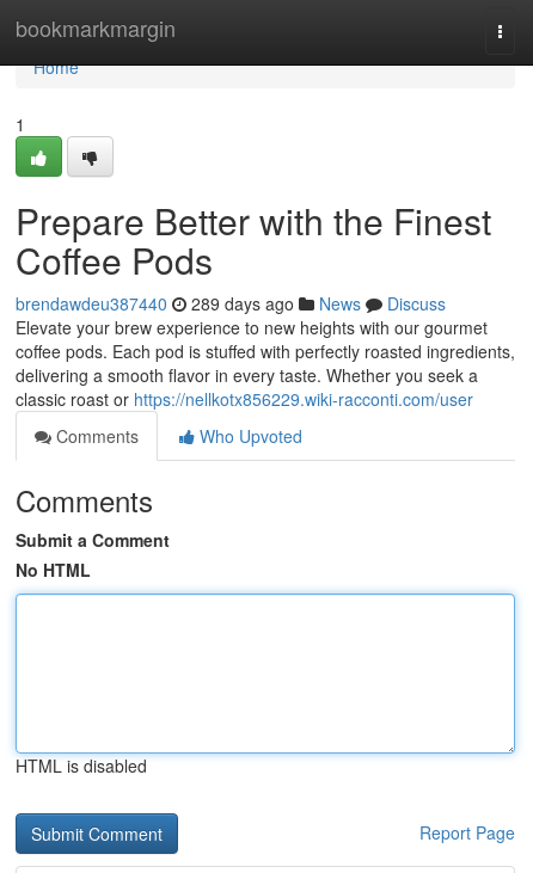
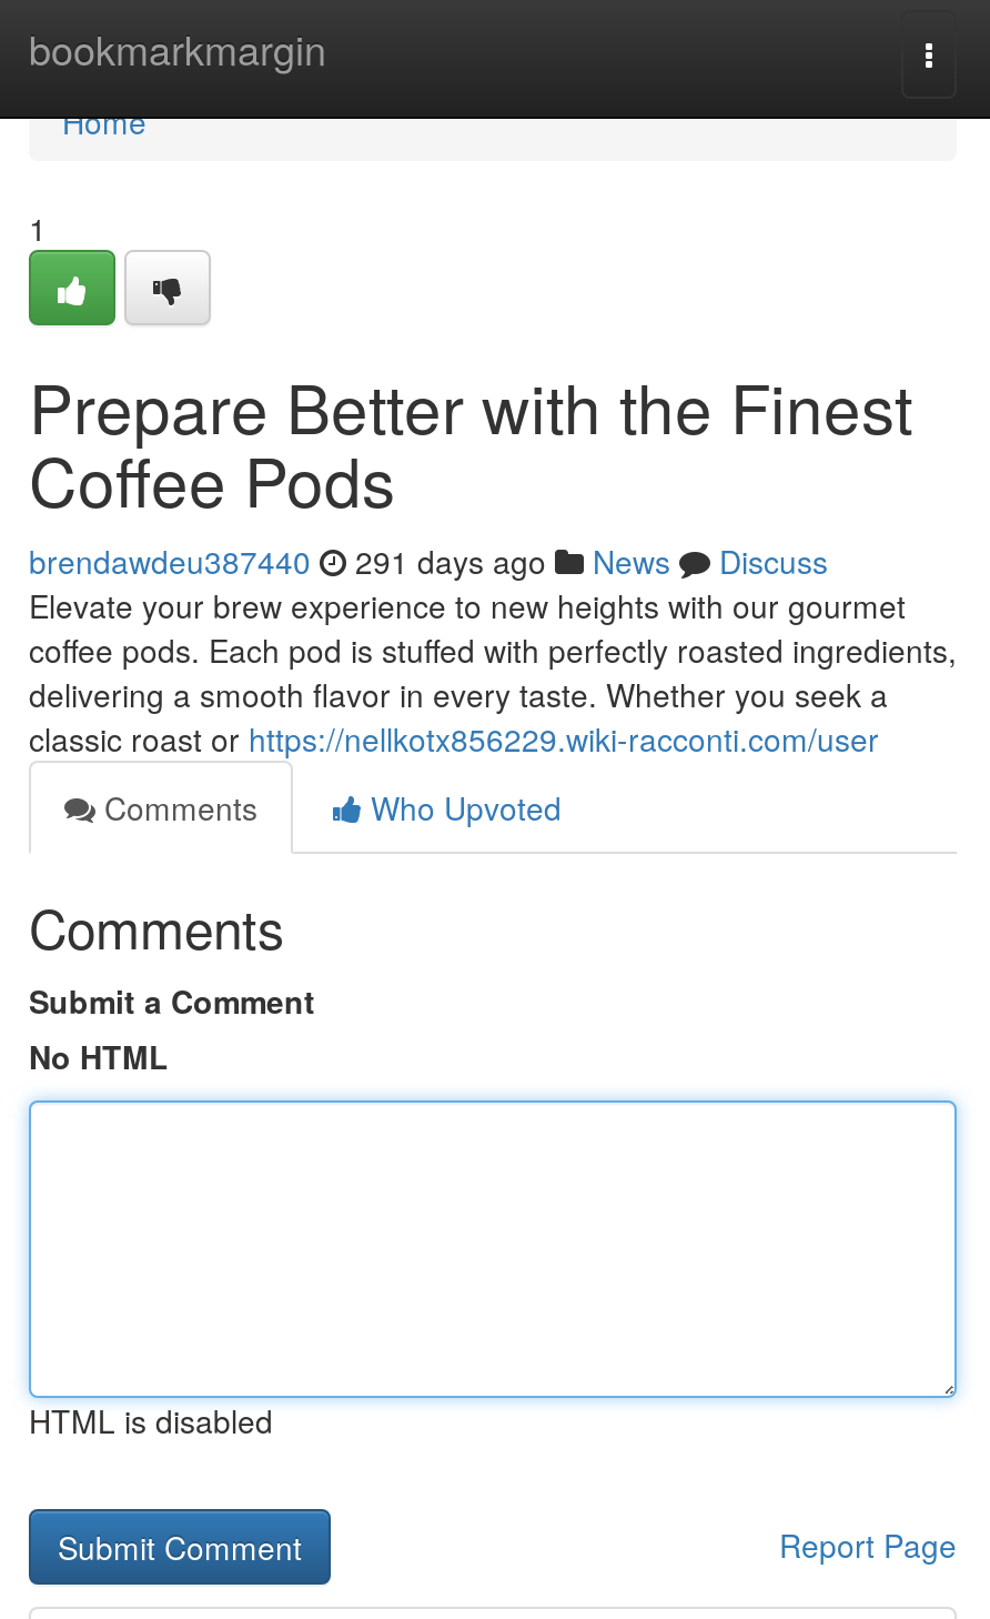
- brendawdeu387440 289 days ago News Discuss
+ brendawdeu387440 291 days ago News Discuss
